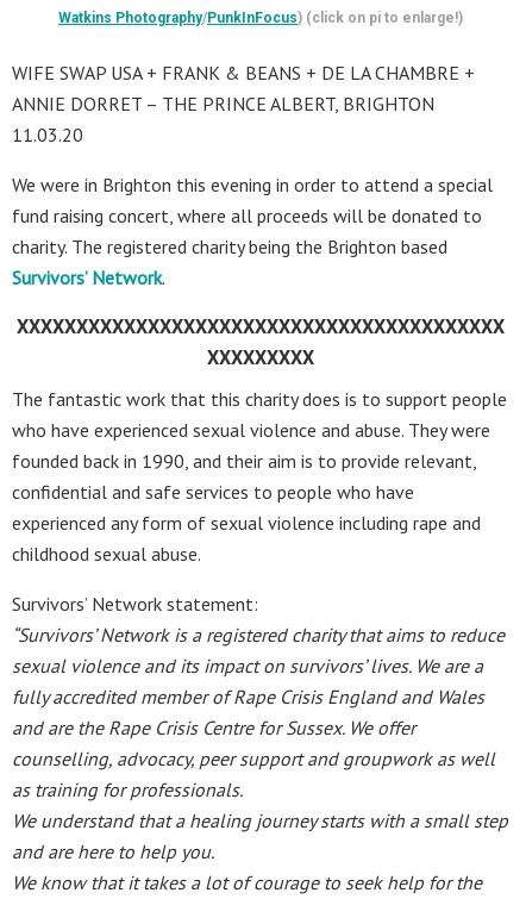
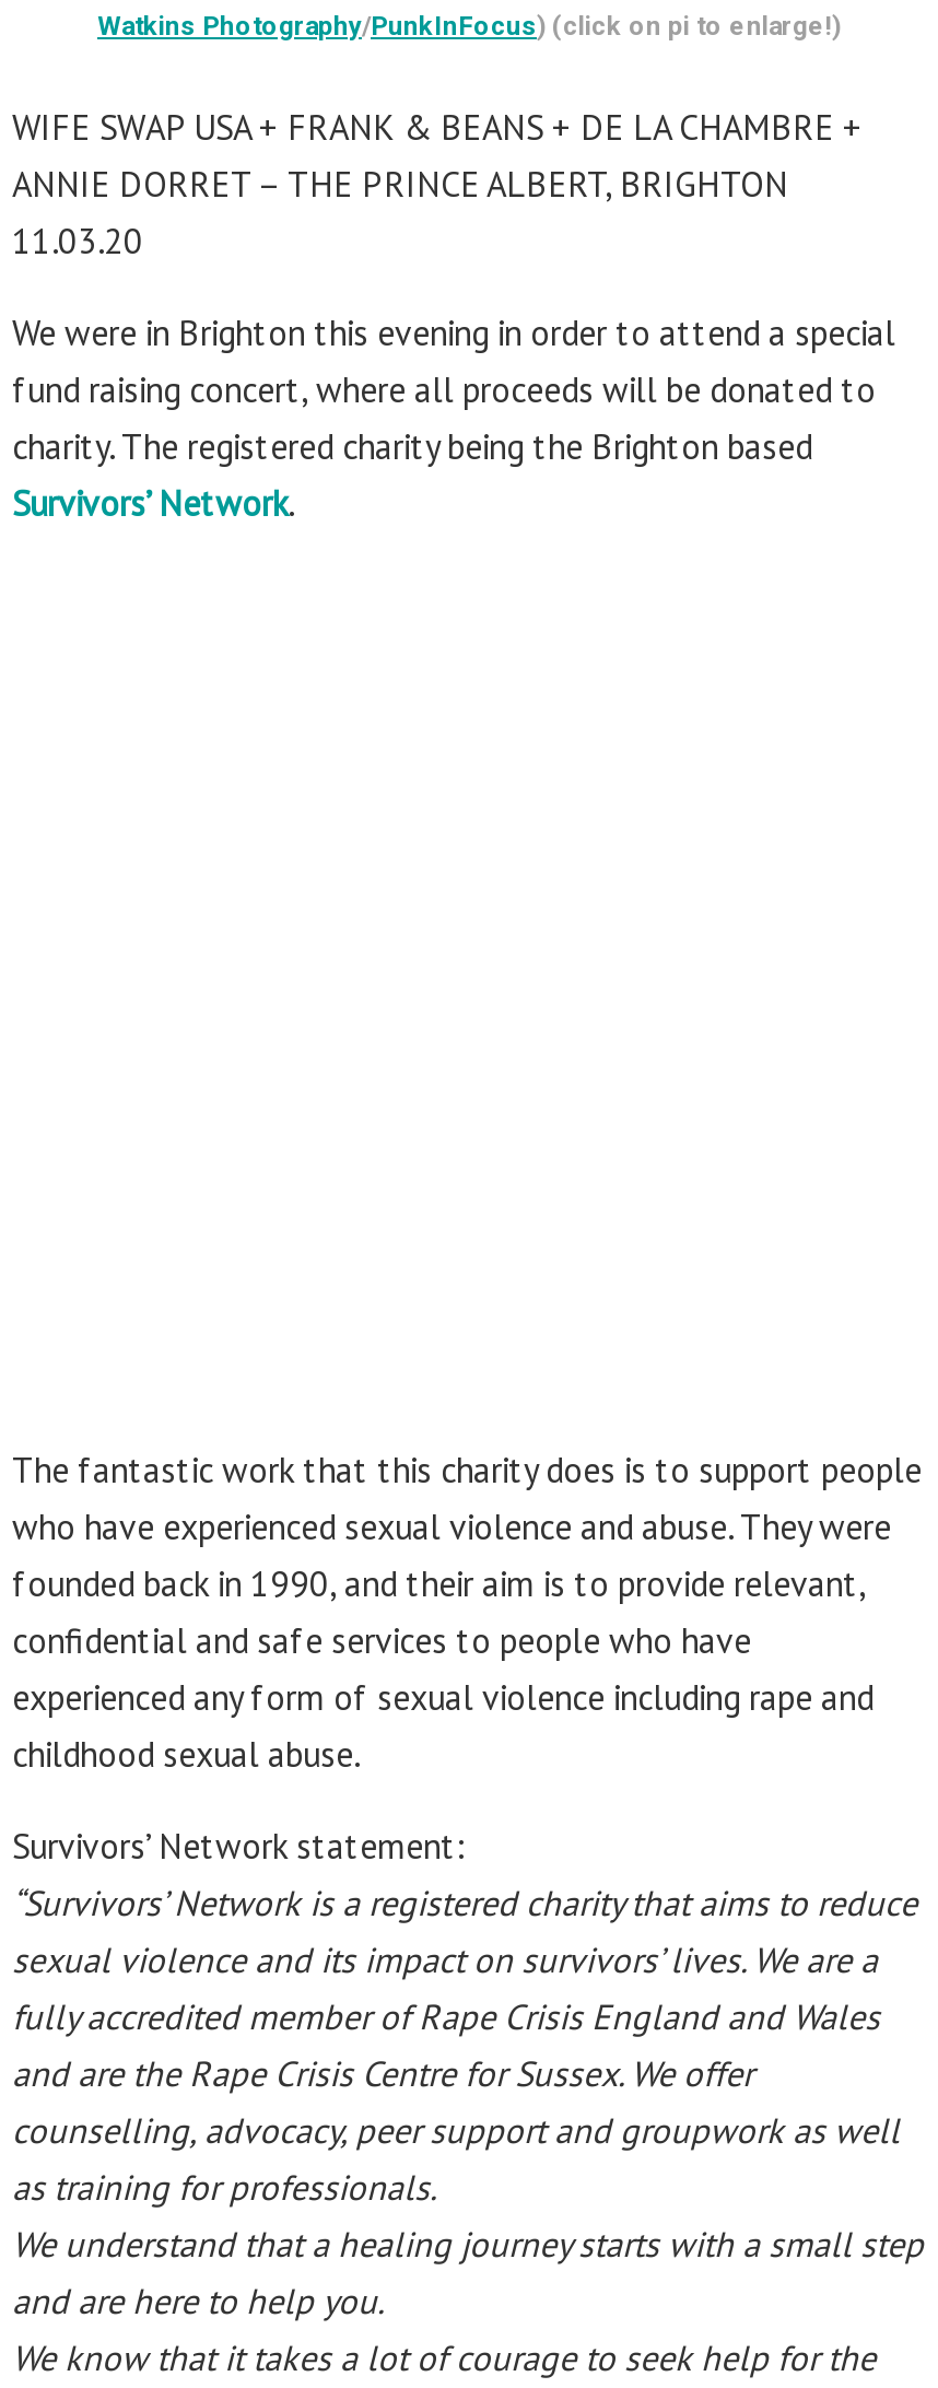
- XXXXXXXXXXXXXXXXXXXXXXXXXXXXXXXXXXXXXXXXX
- XXXXXXXXX
